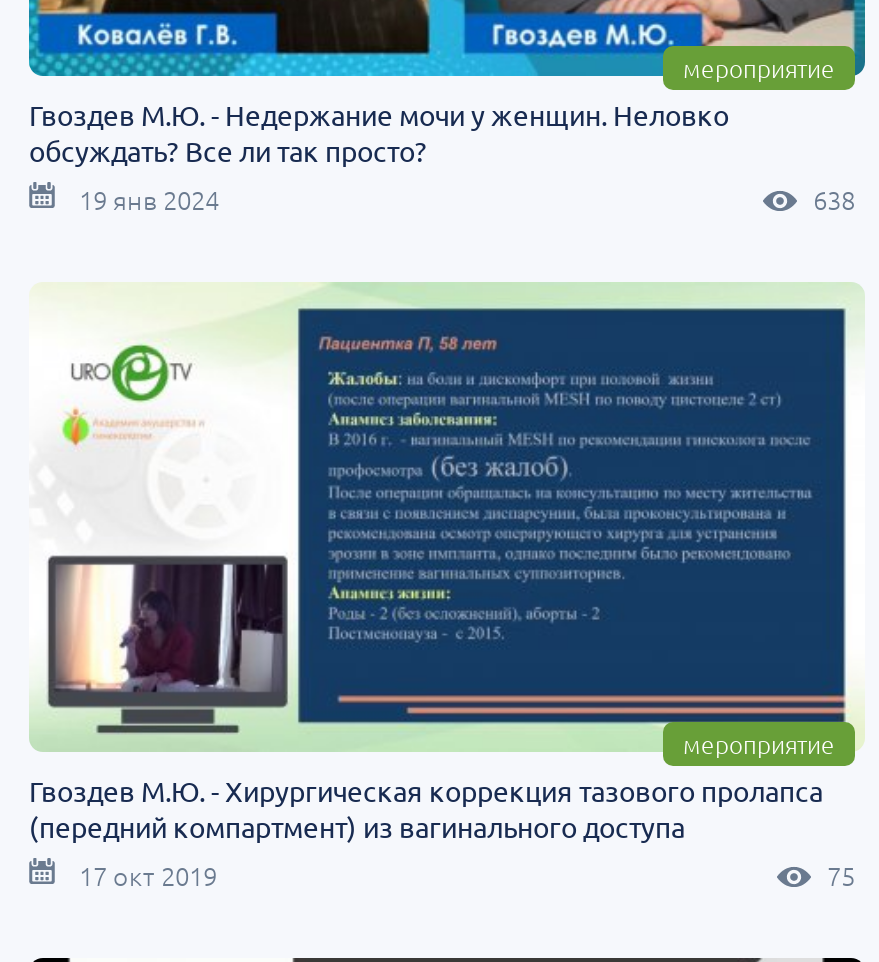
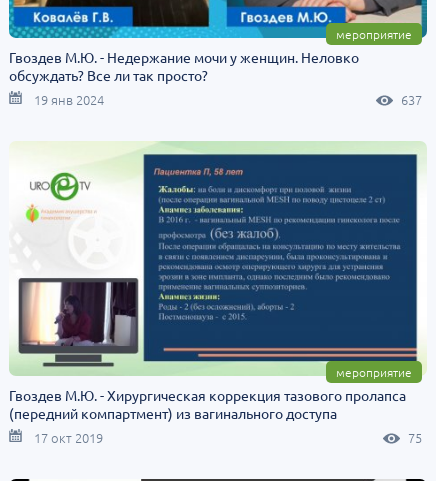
- 638
+ 637
